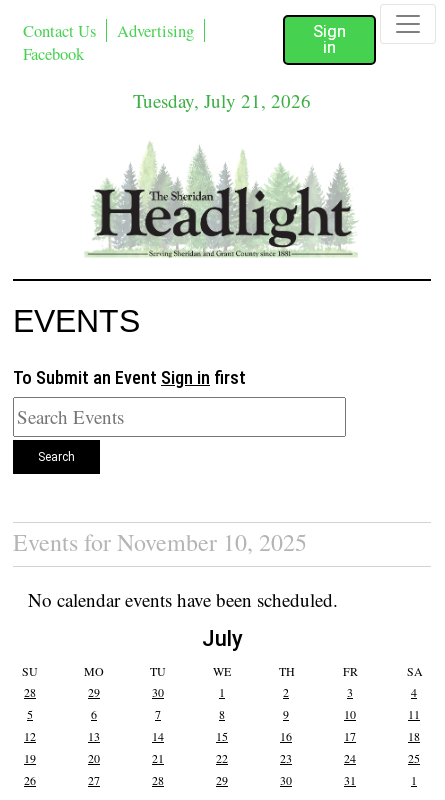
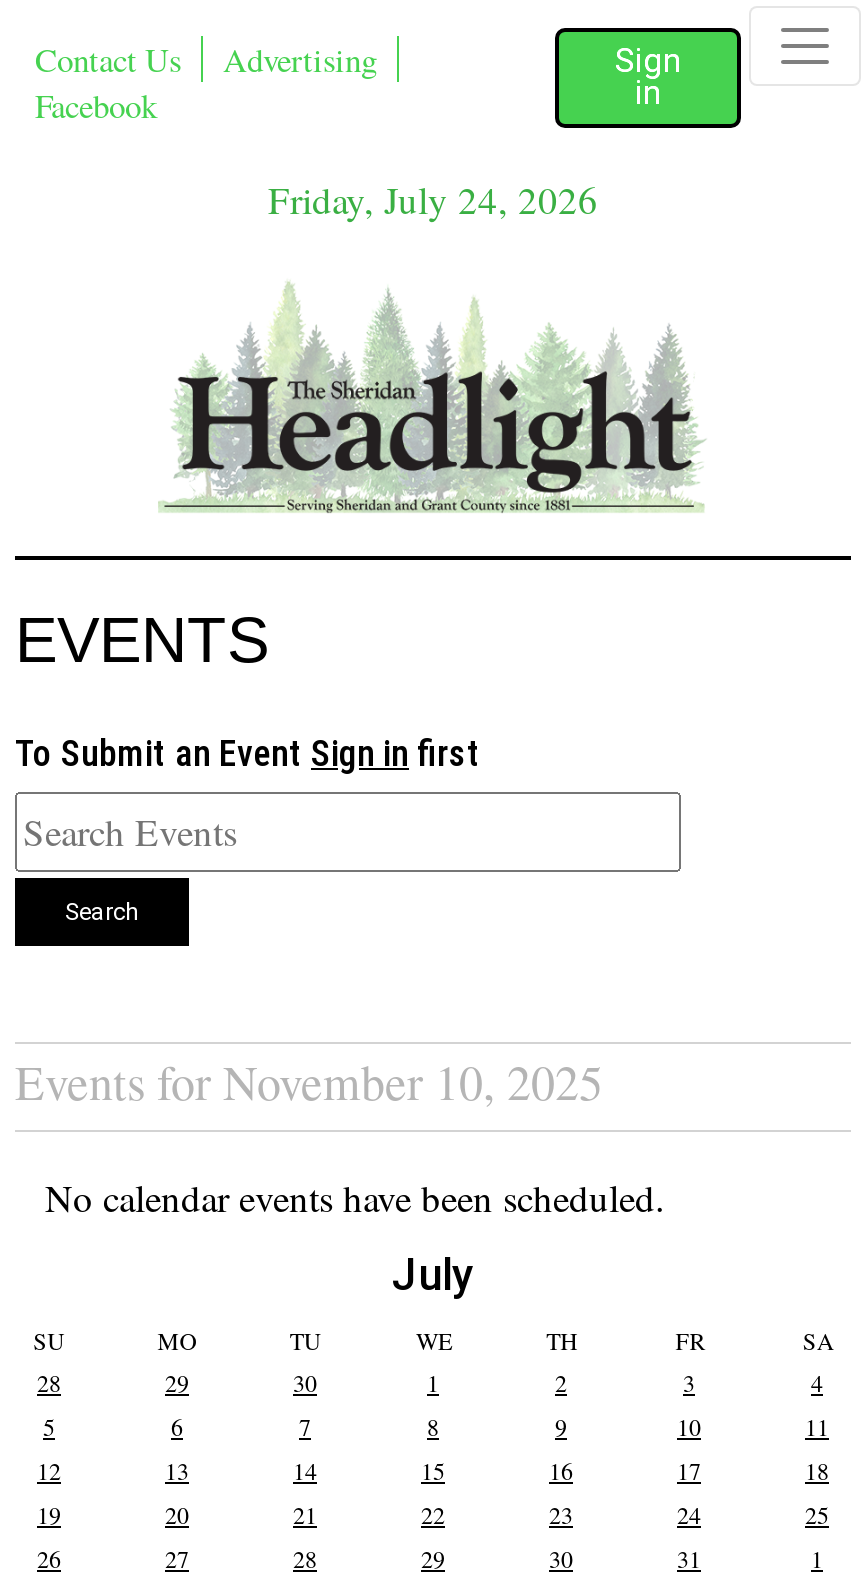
- Tuesday, July 21, 2026
+ Friday, July 24, 2026
